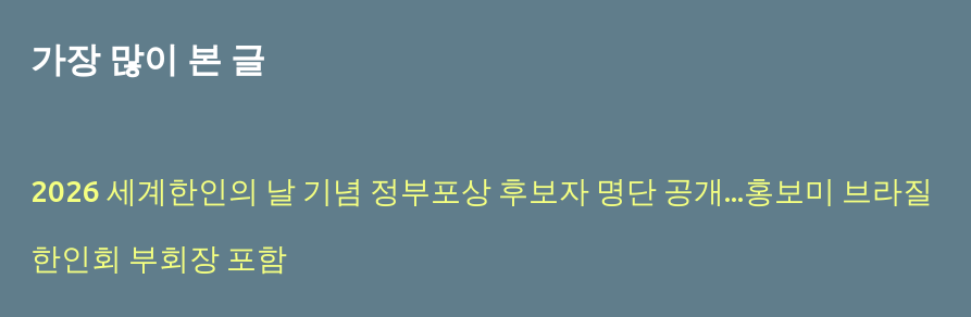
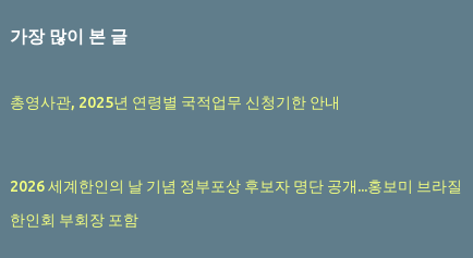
+ 총영사관, 2025년 연령별 국적업무 신청기한 안내
